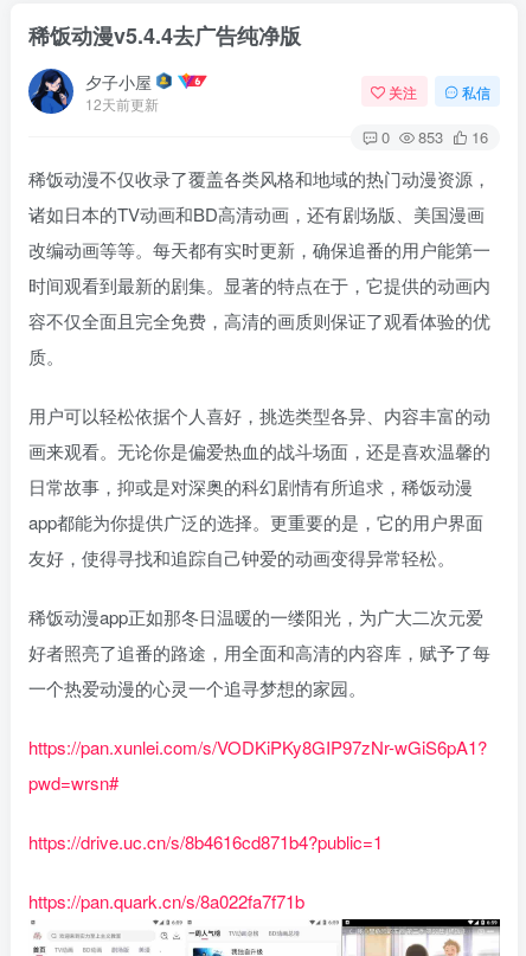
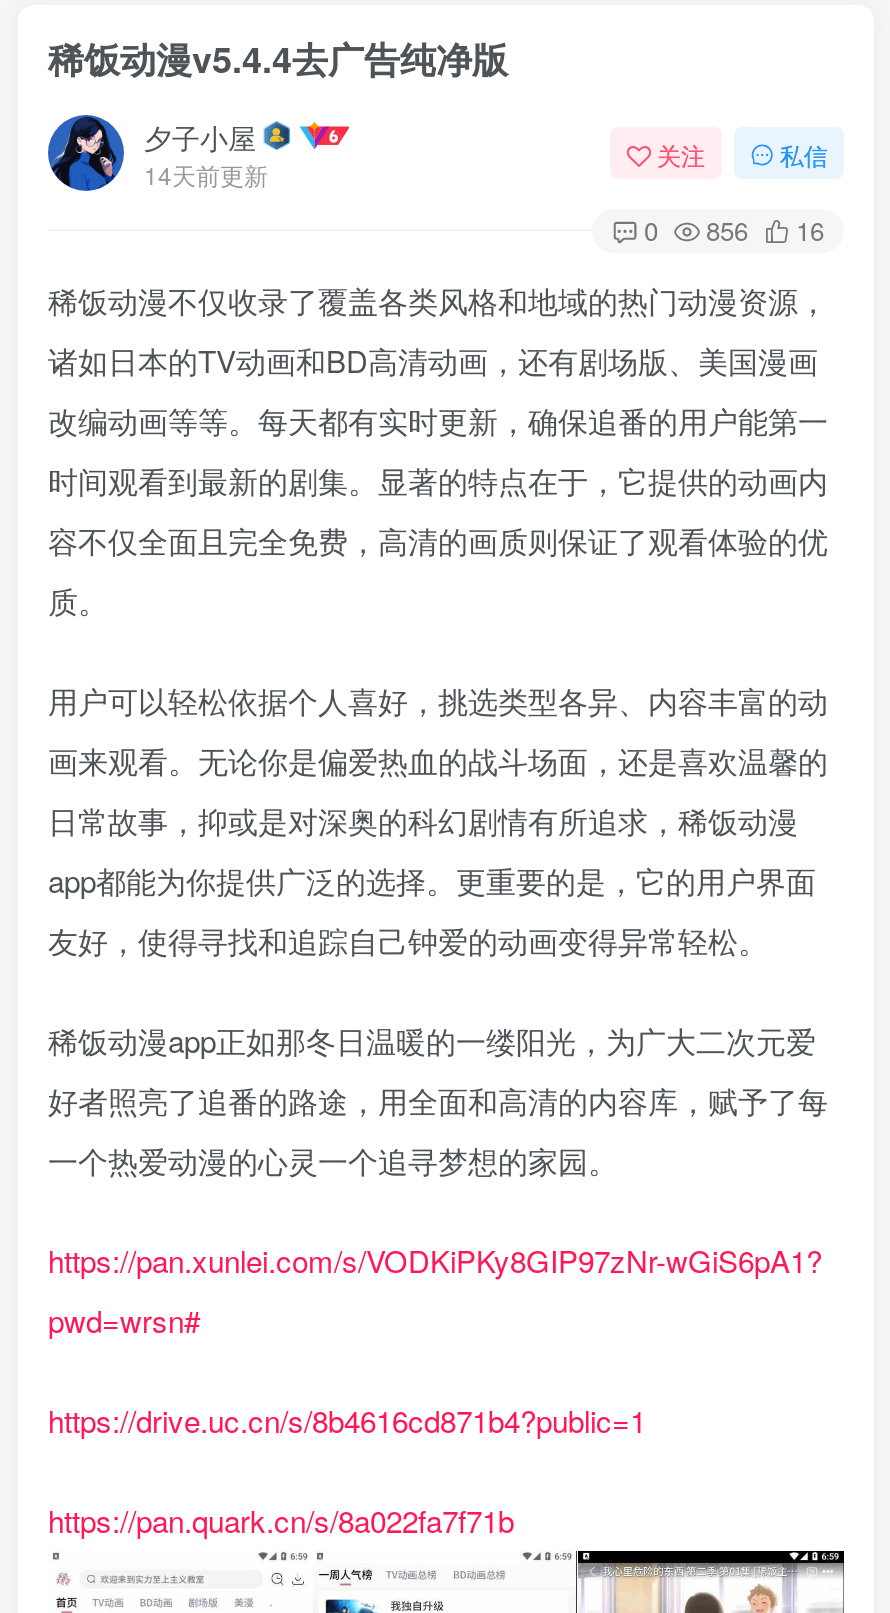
- 12天前更新
+ 14天前更新

- 0 853 16
+ 0 856 16
